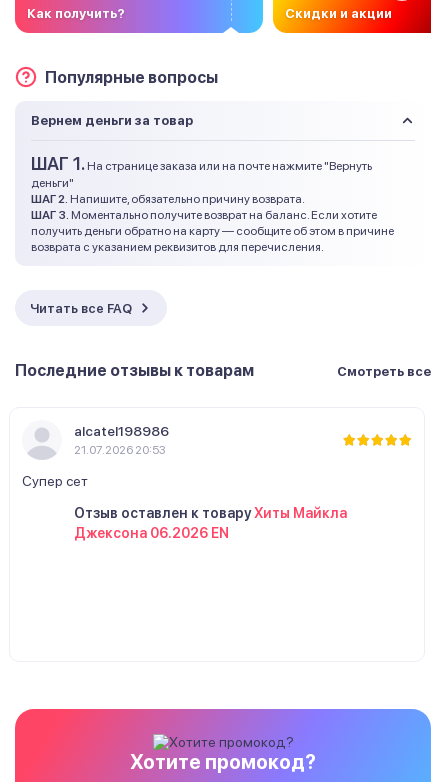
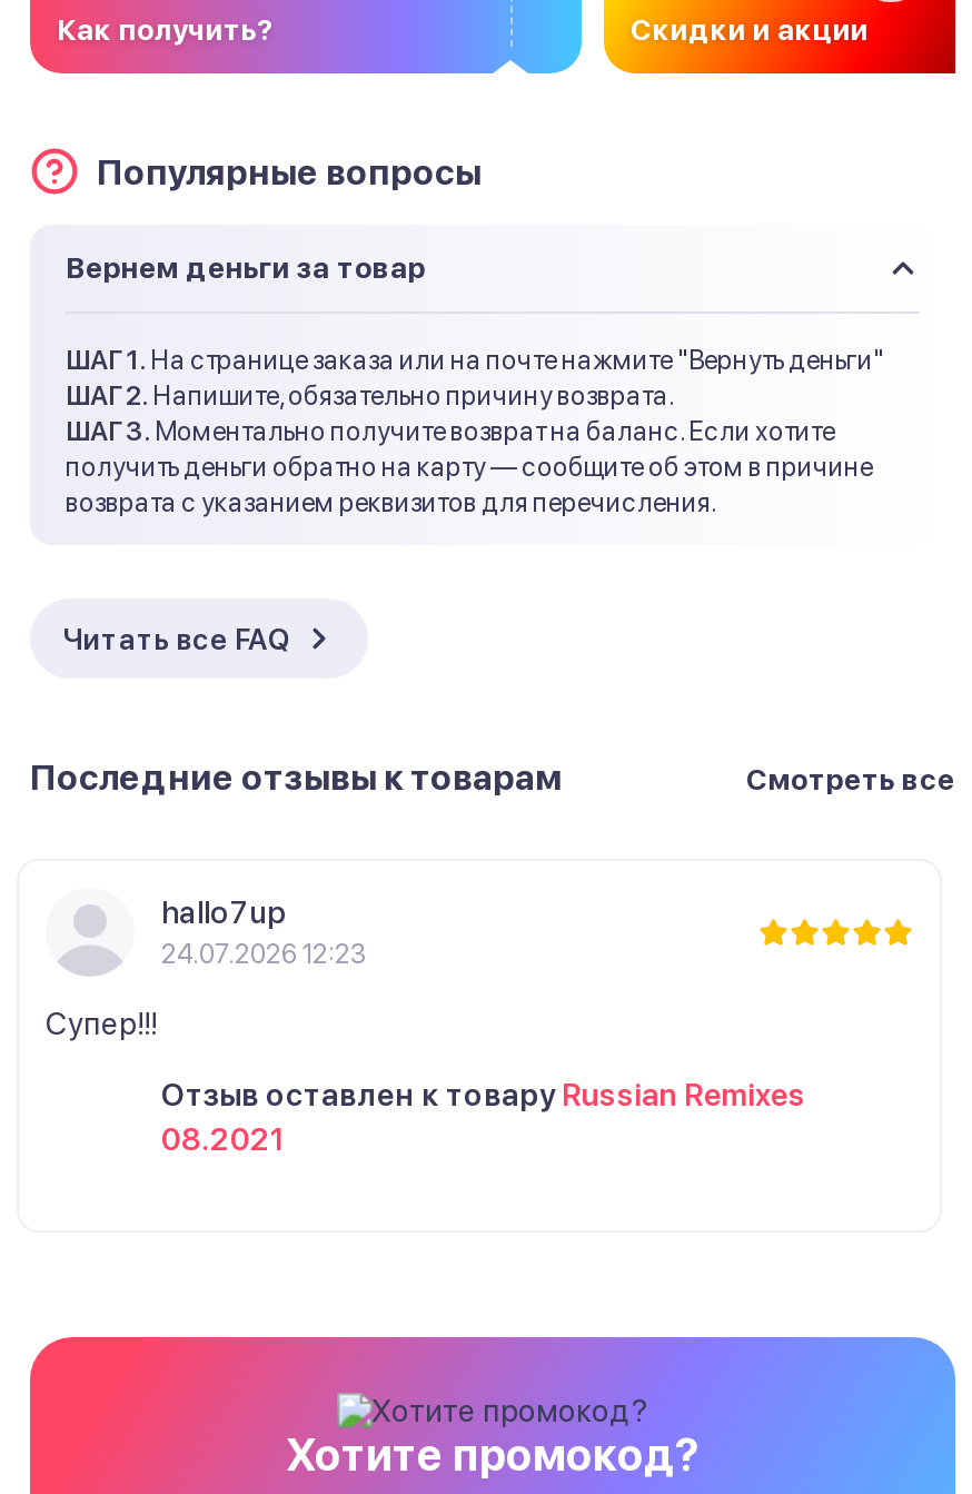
- alcatel198986
- 21.07.2026 20:53
+ hallo7up
+ 24.07.2026 12:23

- Супер сет
+ Супер!!!

- Отзыв оставлен к товару Хиты Майкла
- Джексона 06.2026 EN
+ Отзыв оставлен к товару Russian Remixes
+ 08.2021
